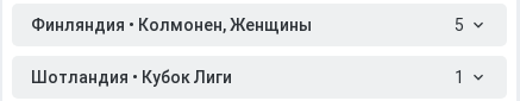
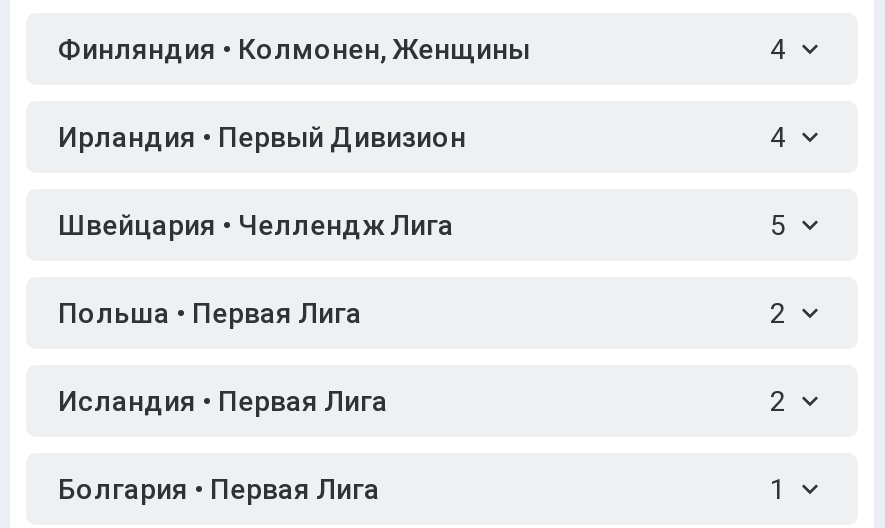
+ 4
+ Ирландия • Первый Дивизион
+ 4
+ Швейцария • Челлендж Лига

- Шотландия • Кубок Лиги
+ Польша • Первая Лига
+ 2
+ Исландия • Первая Лига
+ 2
+ Болгария • Первая Лига
